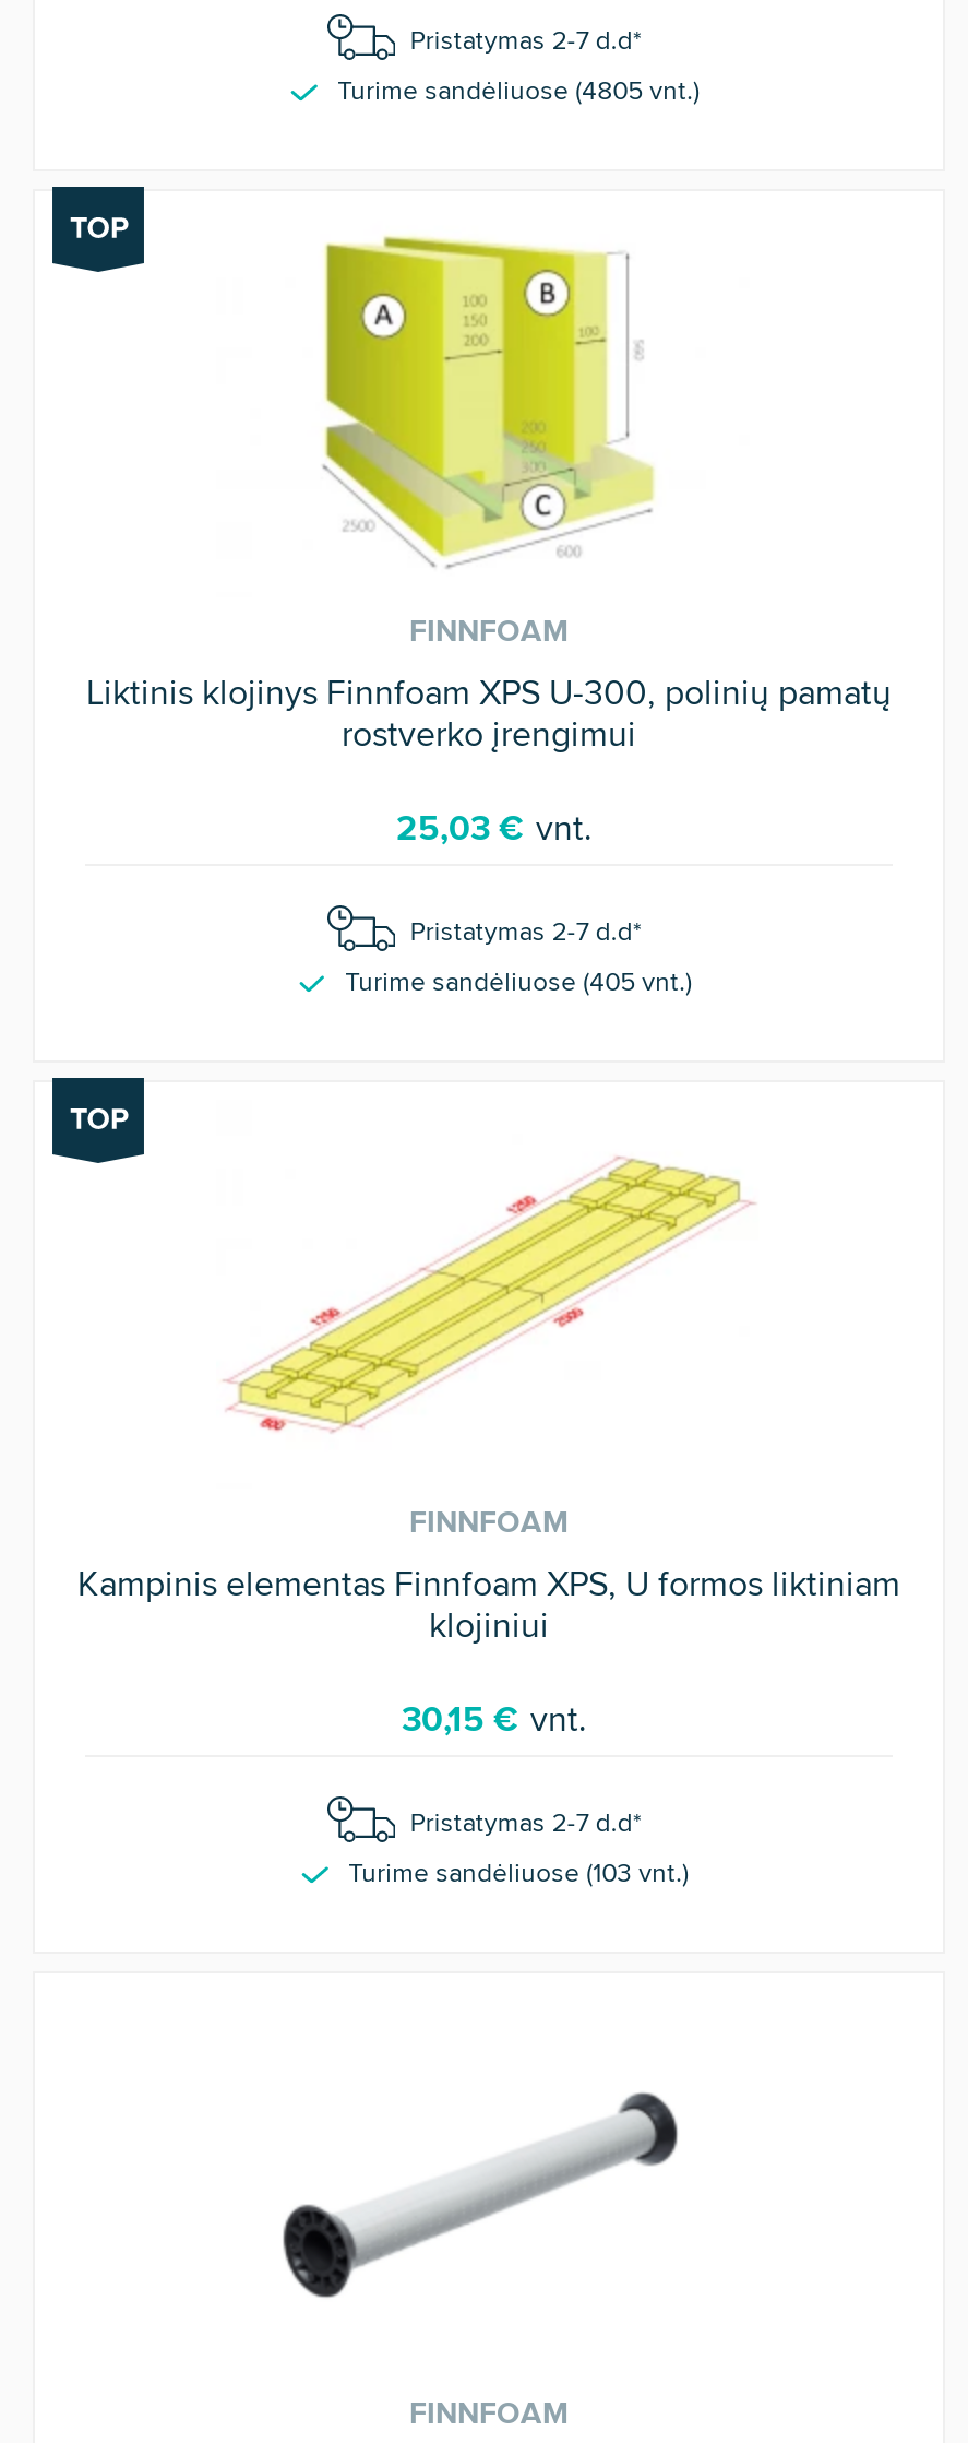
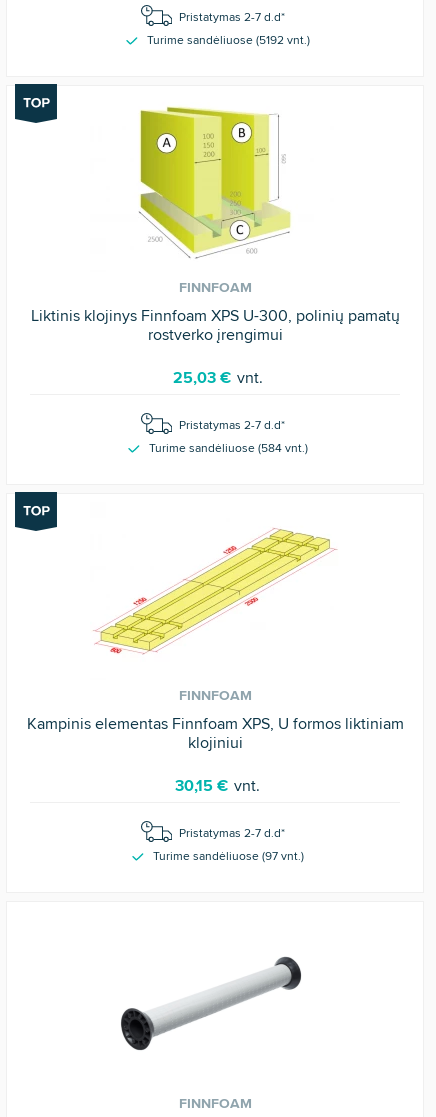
- Turime sandėliuose (4805 vnt.)
+ Turime sandėliuose (5192 vnt.)

- Turime sandėliuose (405 vnt.)
+ Turime sandėliuose (584 vnt.)

- Turime sandėliuose (103 vnt.)
+ Turime sandėliuose (97 vnt.)
